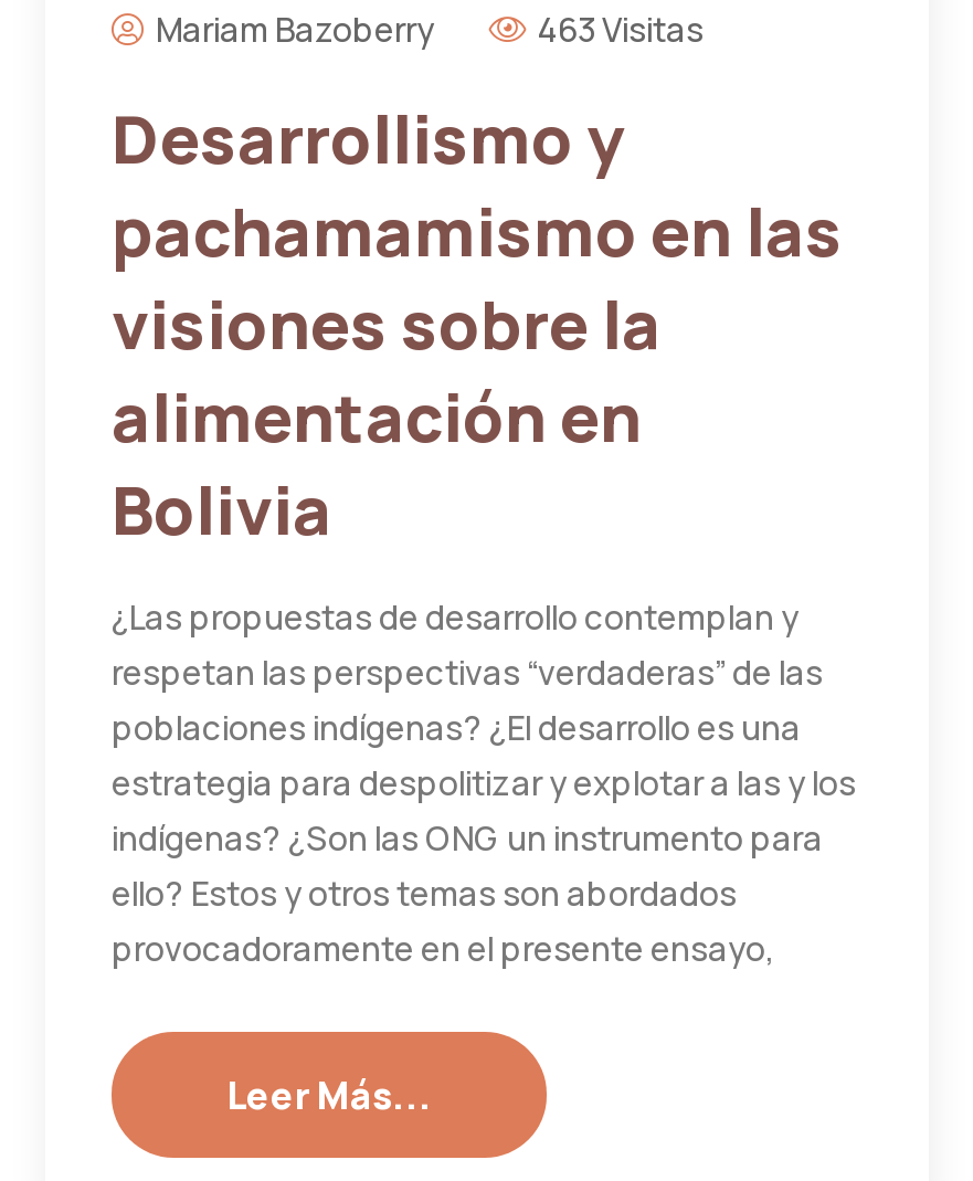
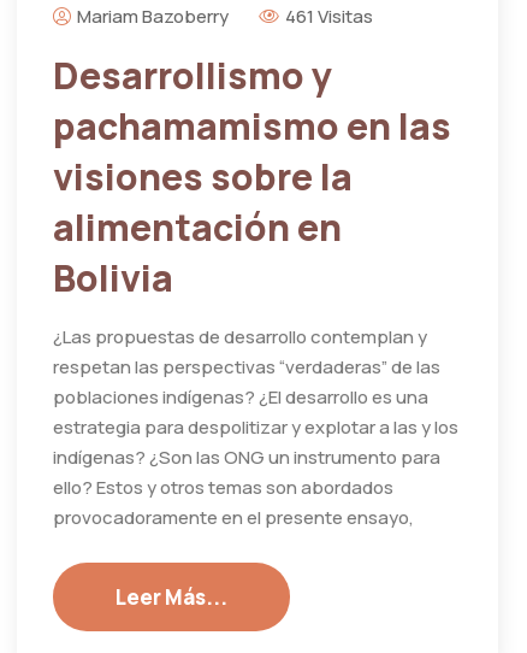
- 463 Visitas
+ 461 Visitas
